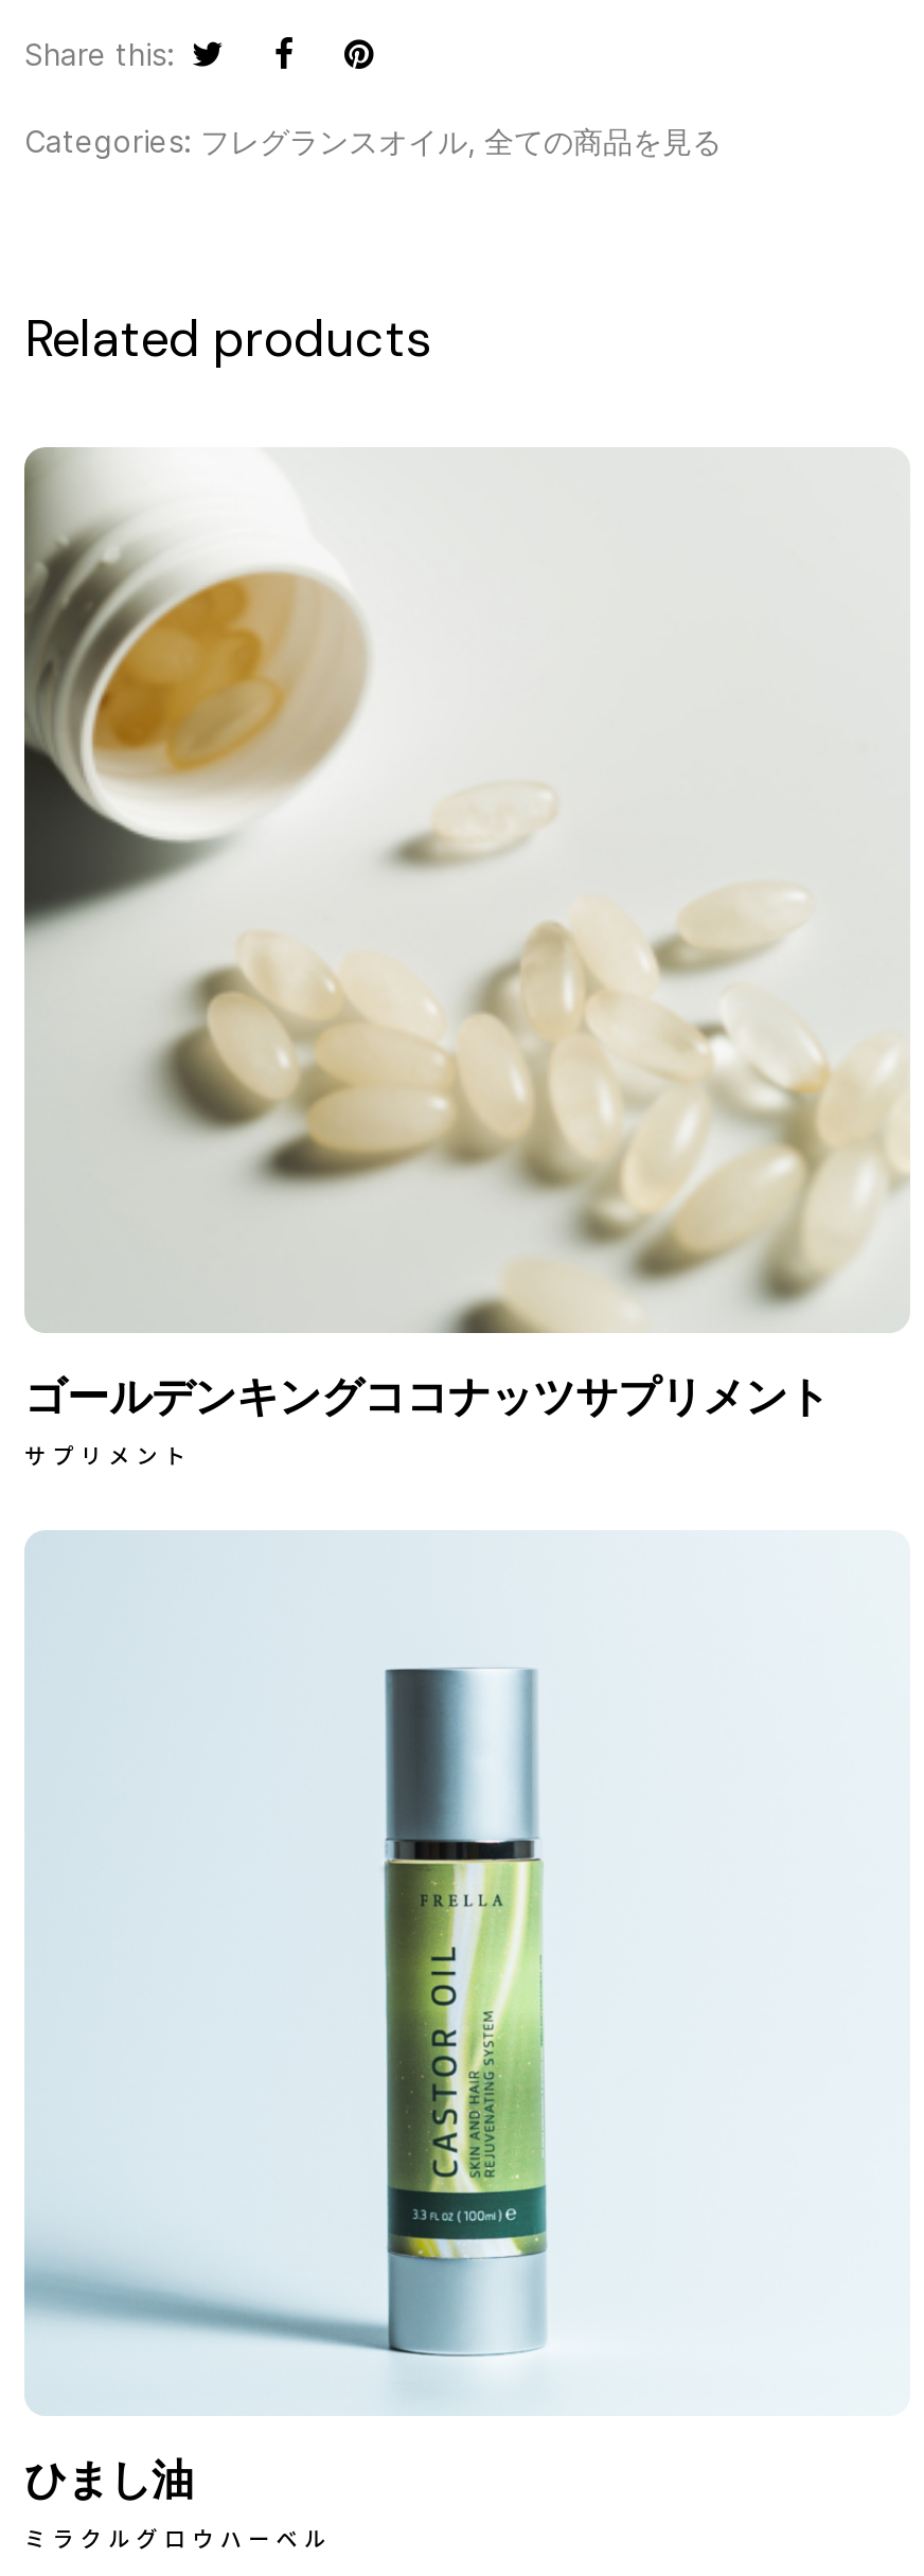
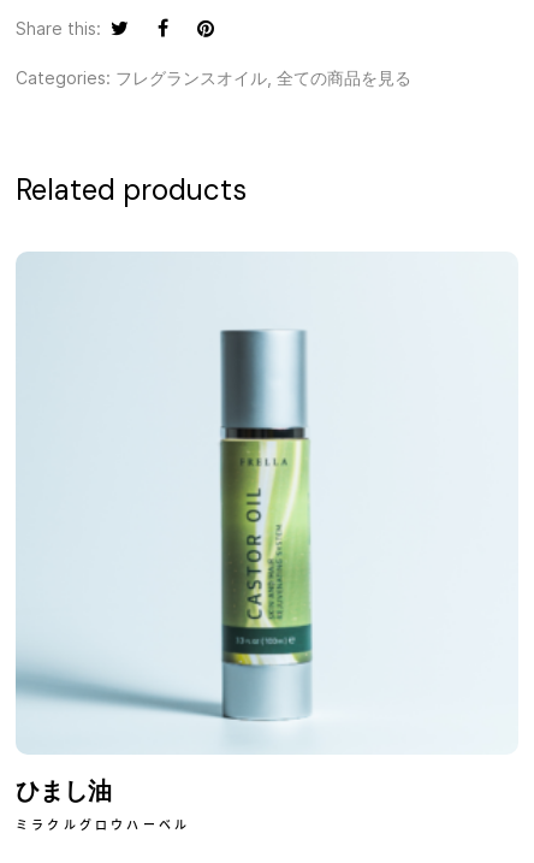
- [image]
- ゴールデンキングココナッツサプリメント
- サプリメント
